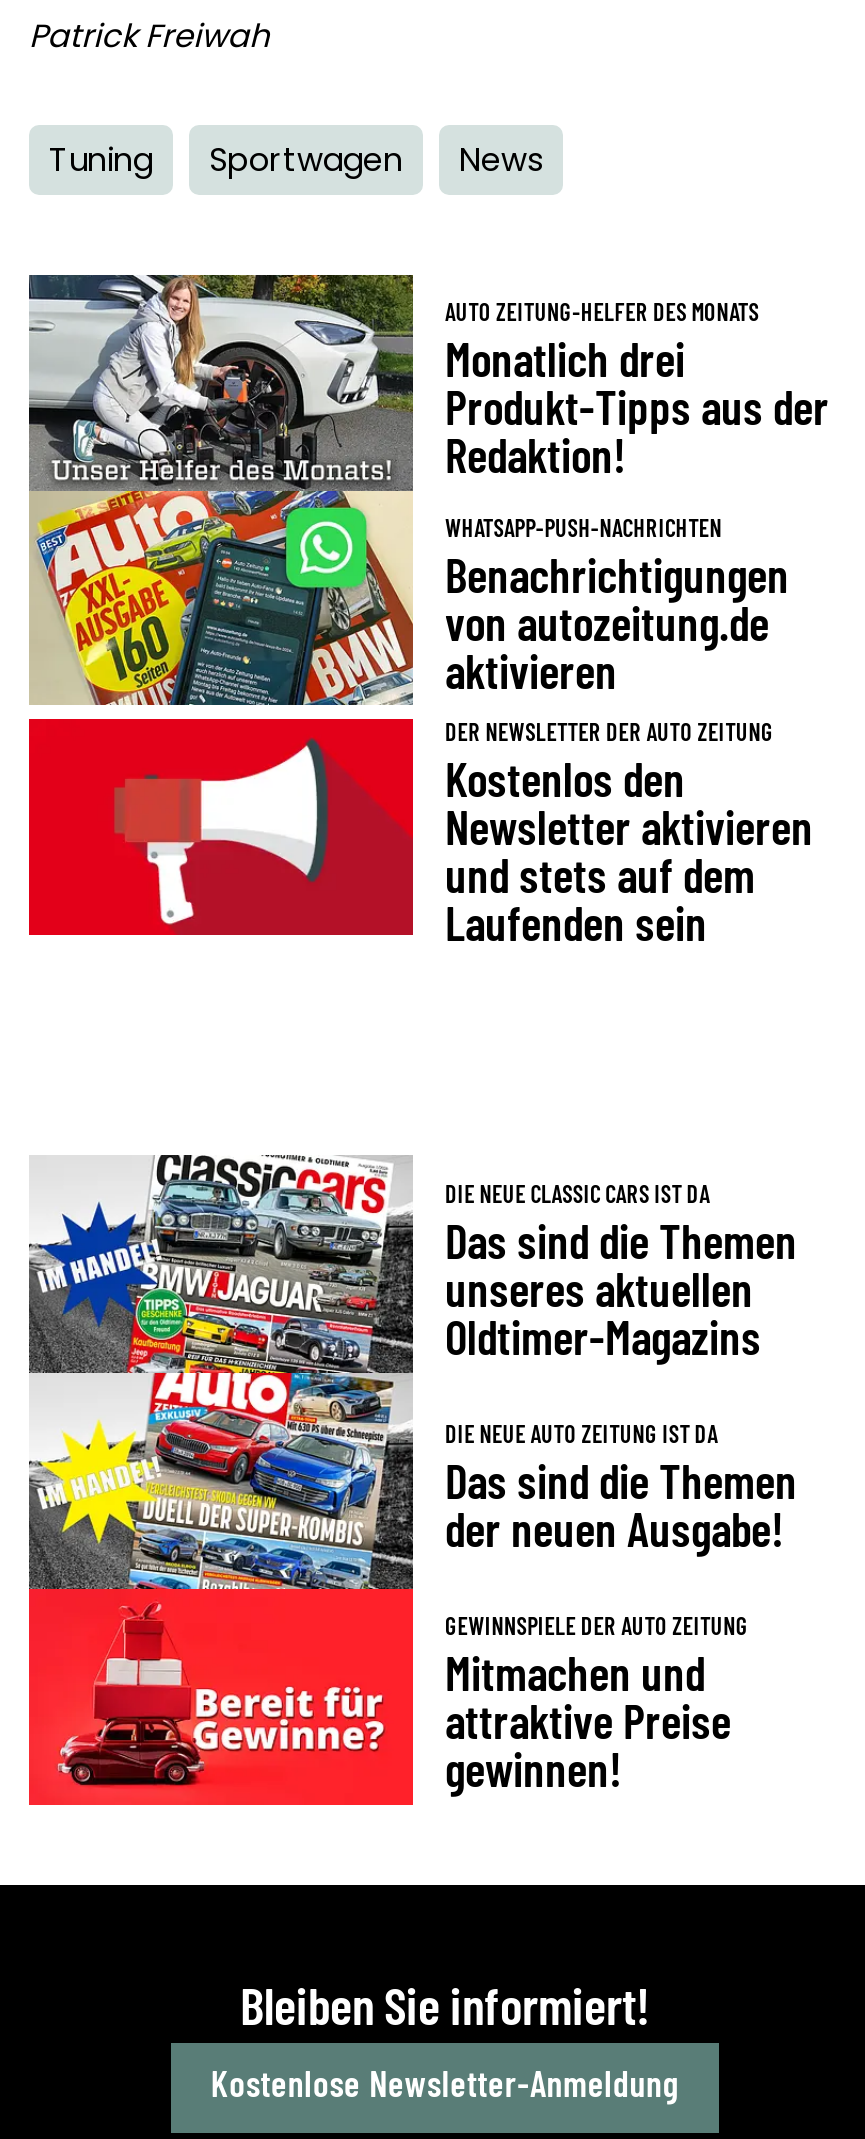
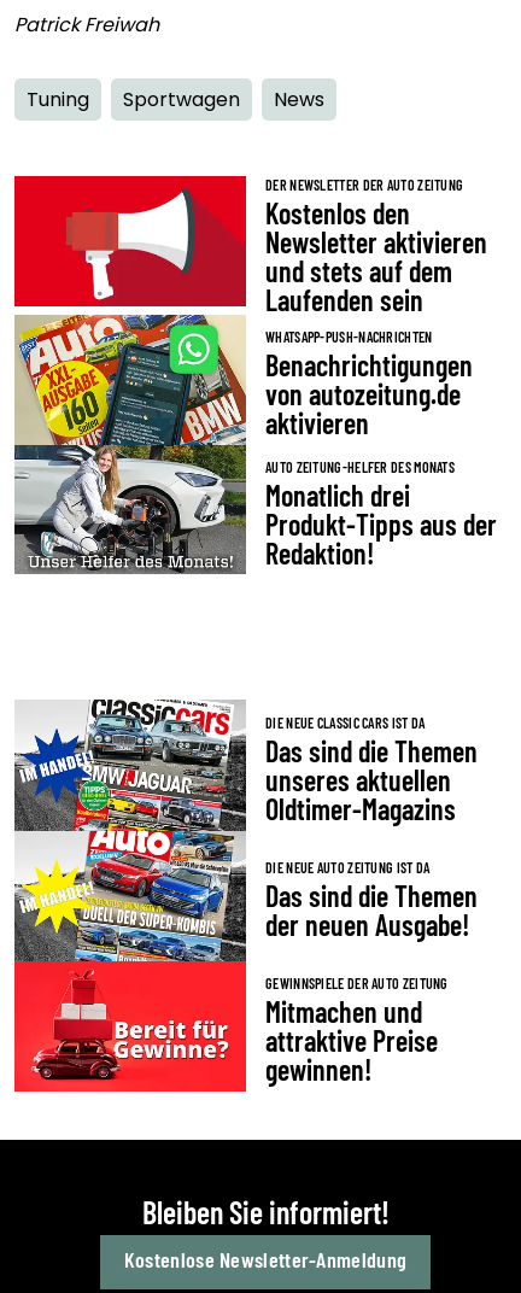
- [image]
+ [image]

moved down: WHATSAPP-PUSH-NACHRICHTEN | Benachrichtigungen | von autozeitung.de | aktivieren | AUTO ZEITUNG-HELFER DES MONATS | Monatlich drei | Produkt-Tipps aus der | Redaktion!

moved up: DER NEWSLETTER DER AUTO ZEITUNG | Kostenlos den | Newsletter aktivieren | und stets auf dem | Laufenden sein
